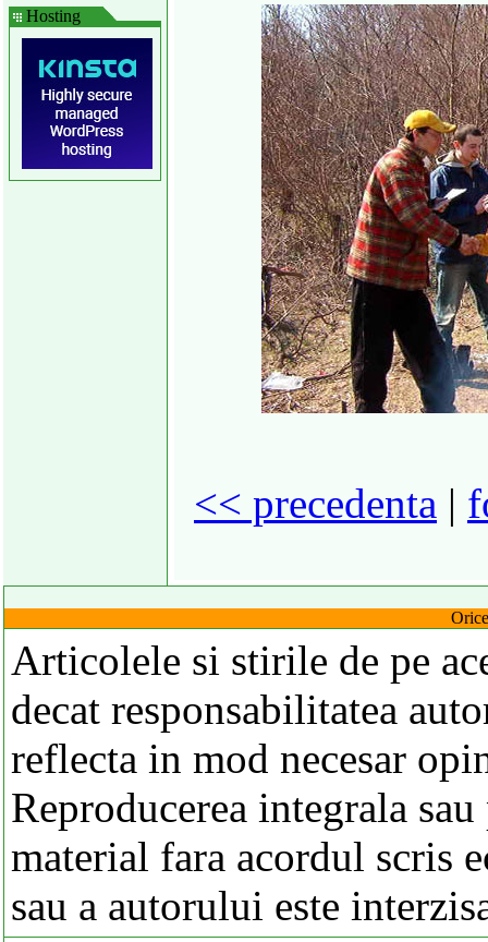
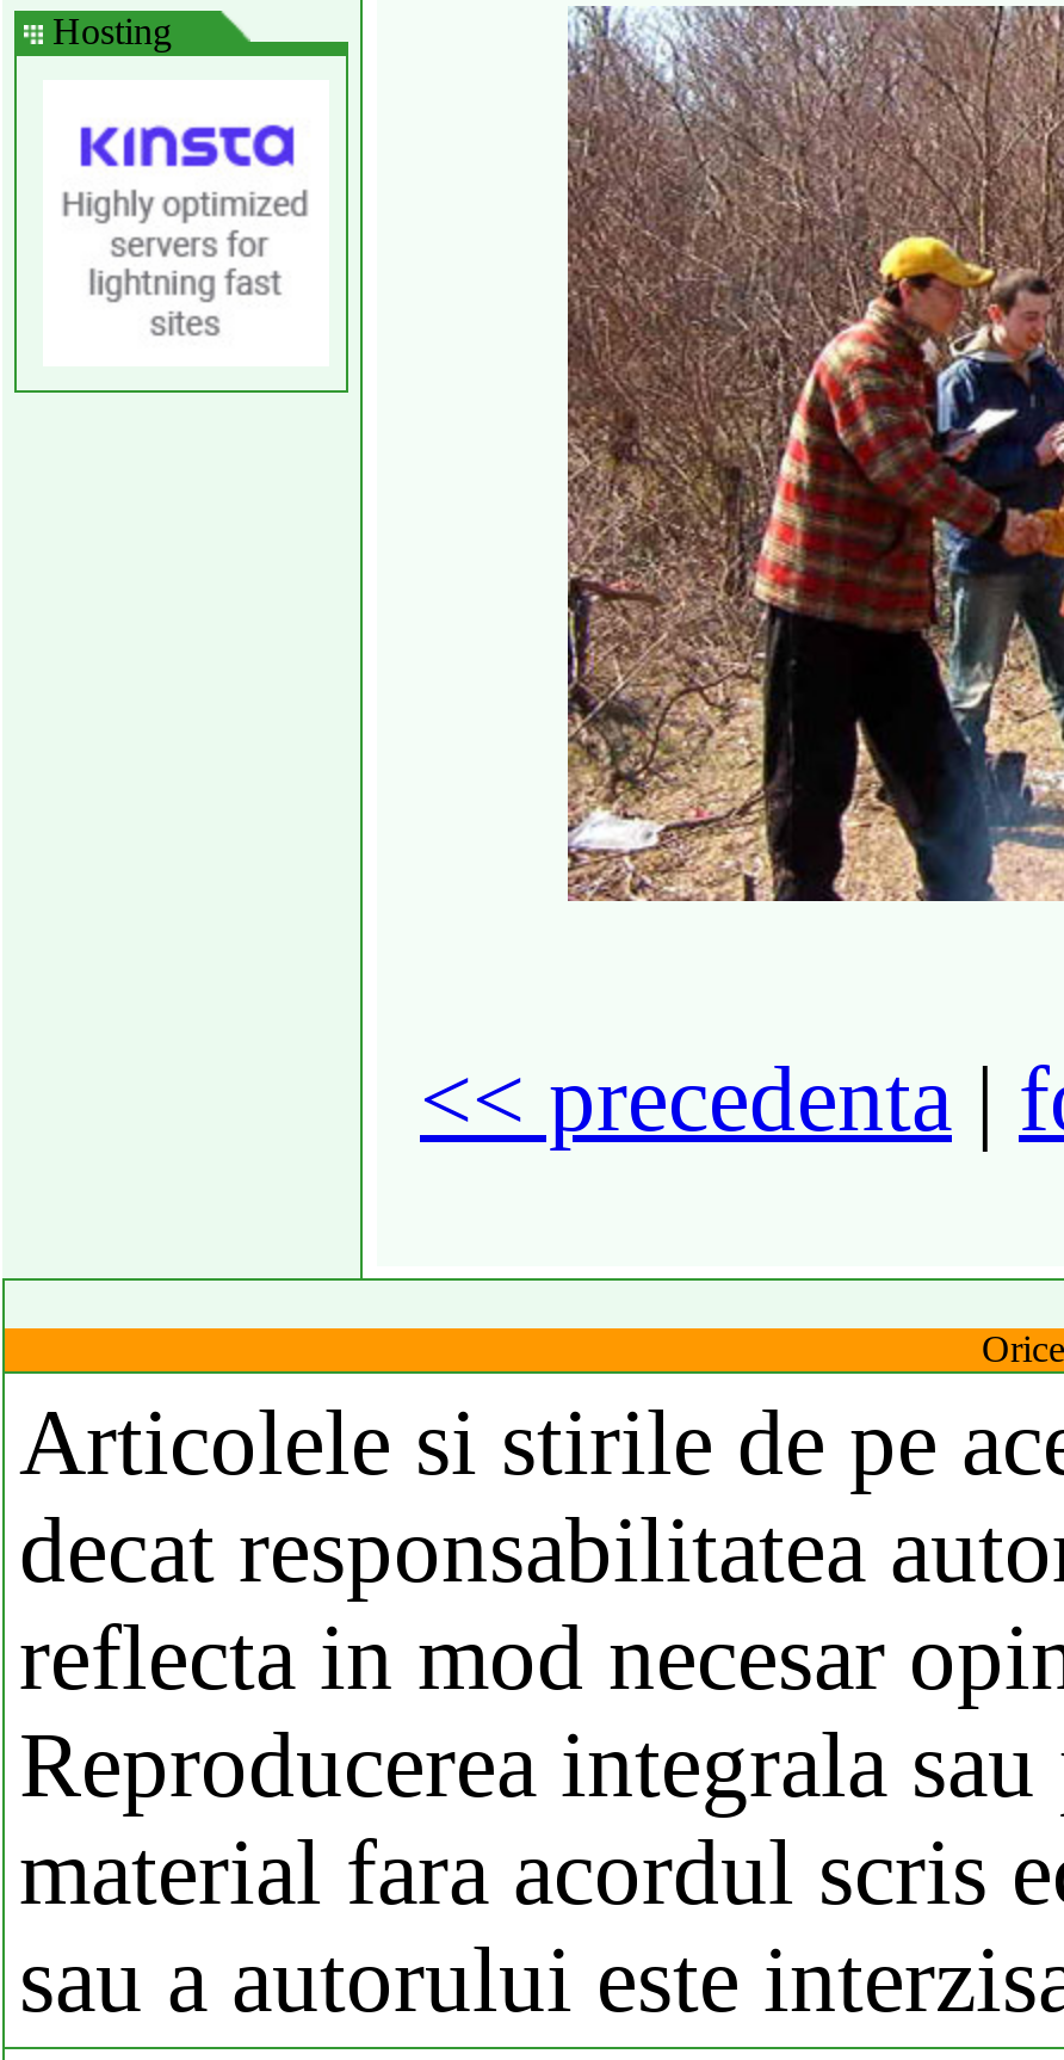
- [image]
+ [image]
